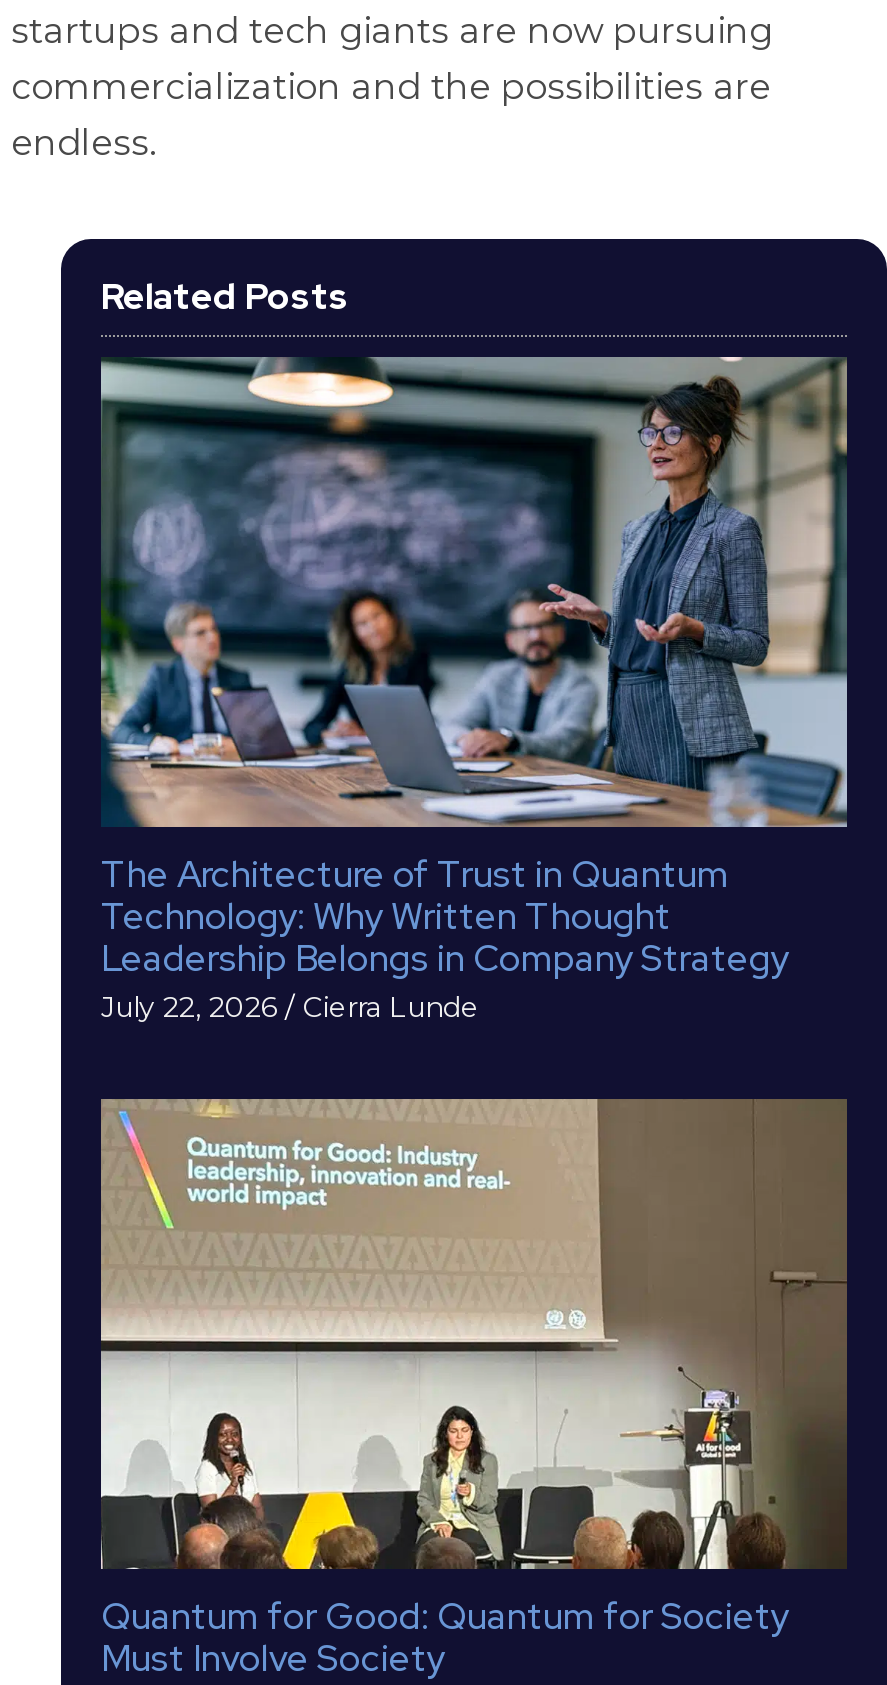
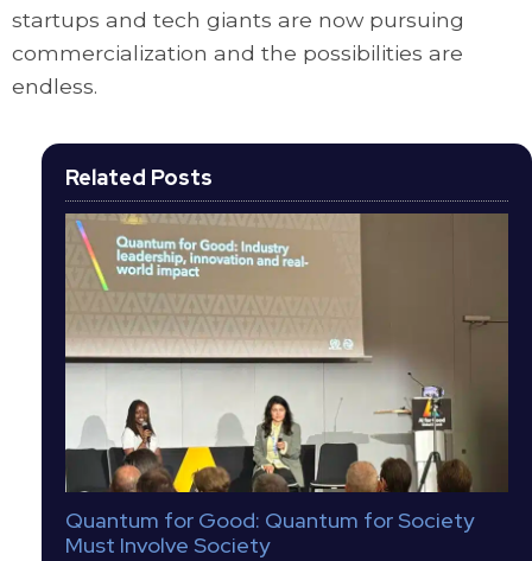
- [image]
- The Architecture of Trust in Quantum
- Technology: Why Written Thought
- Leadership Belongs in Company Strategy
- July 22, 2026 / Cierra Lunde
